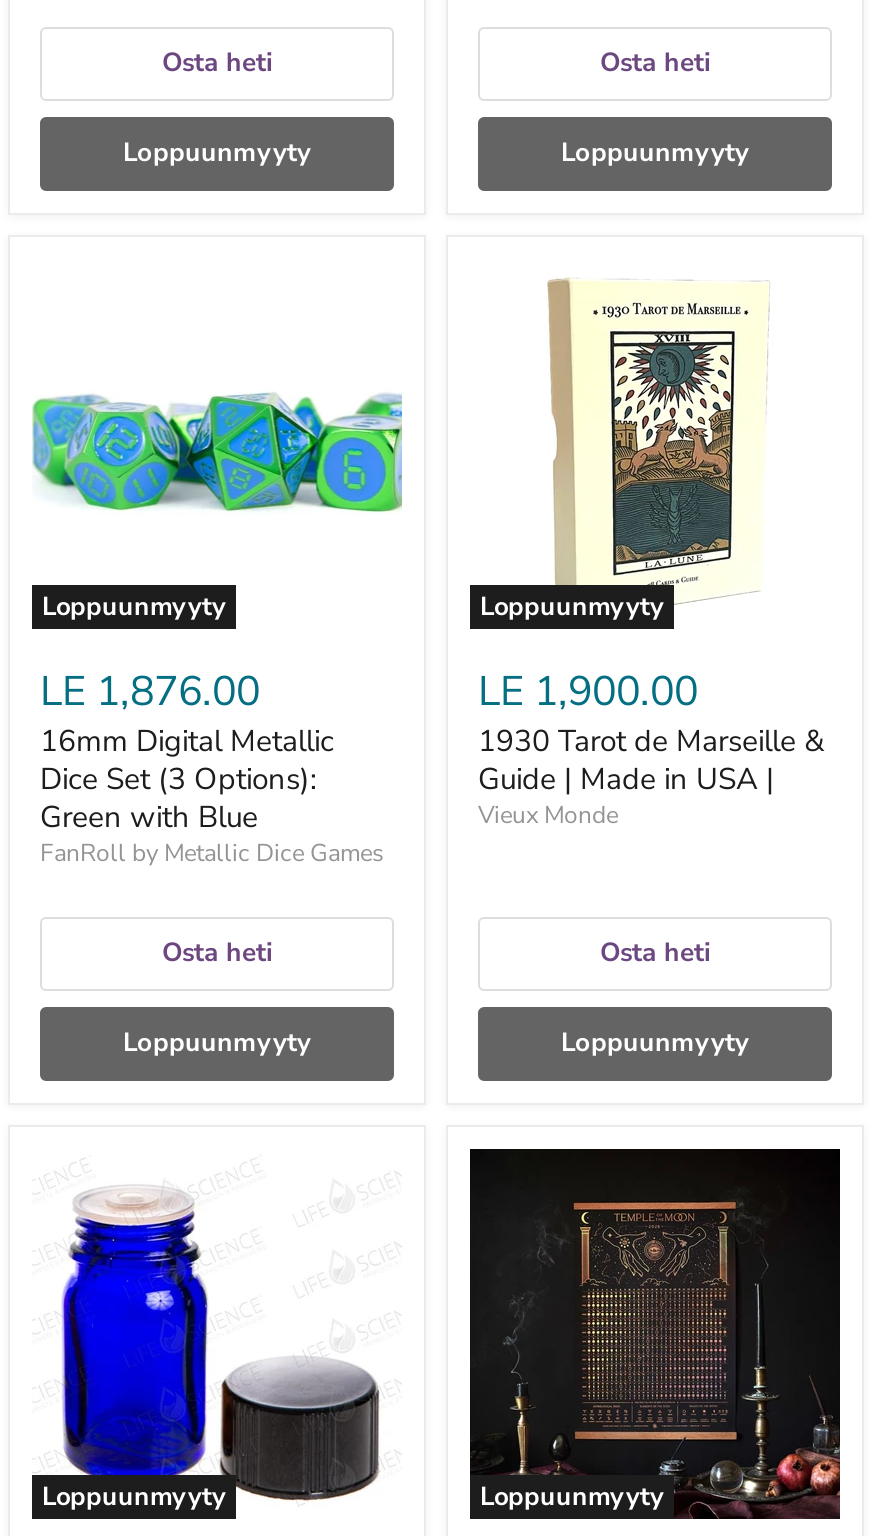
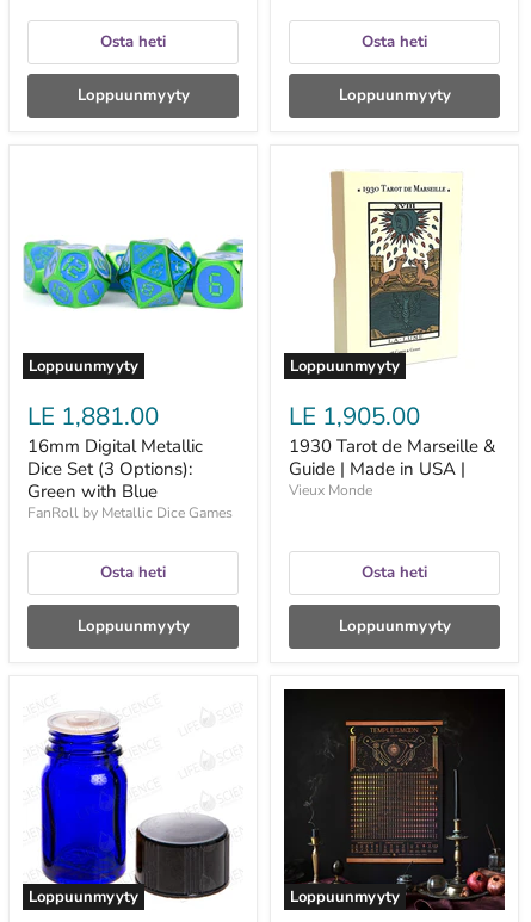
- LE 1,876.00
+ LE 1,881.00

- LE 1,900.00
+ LE 1,905.00
